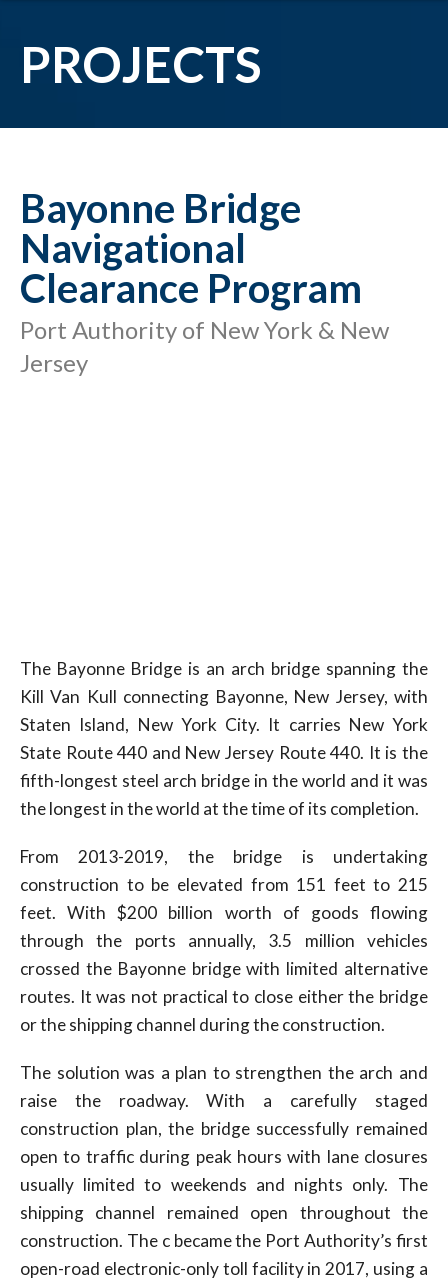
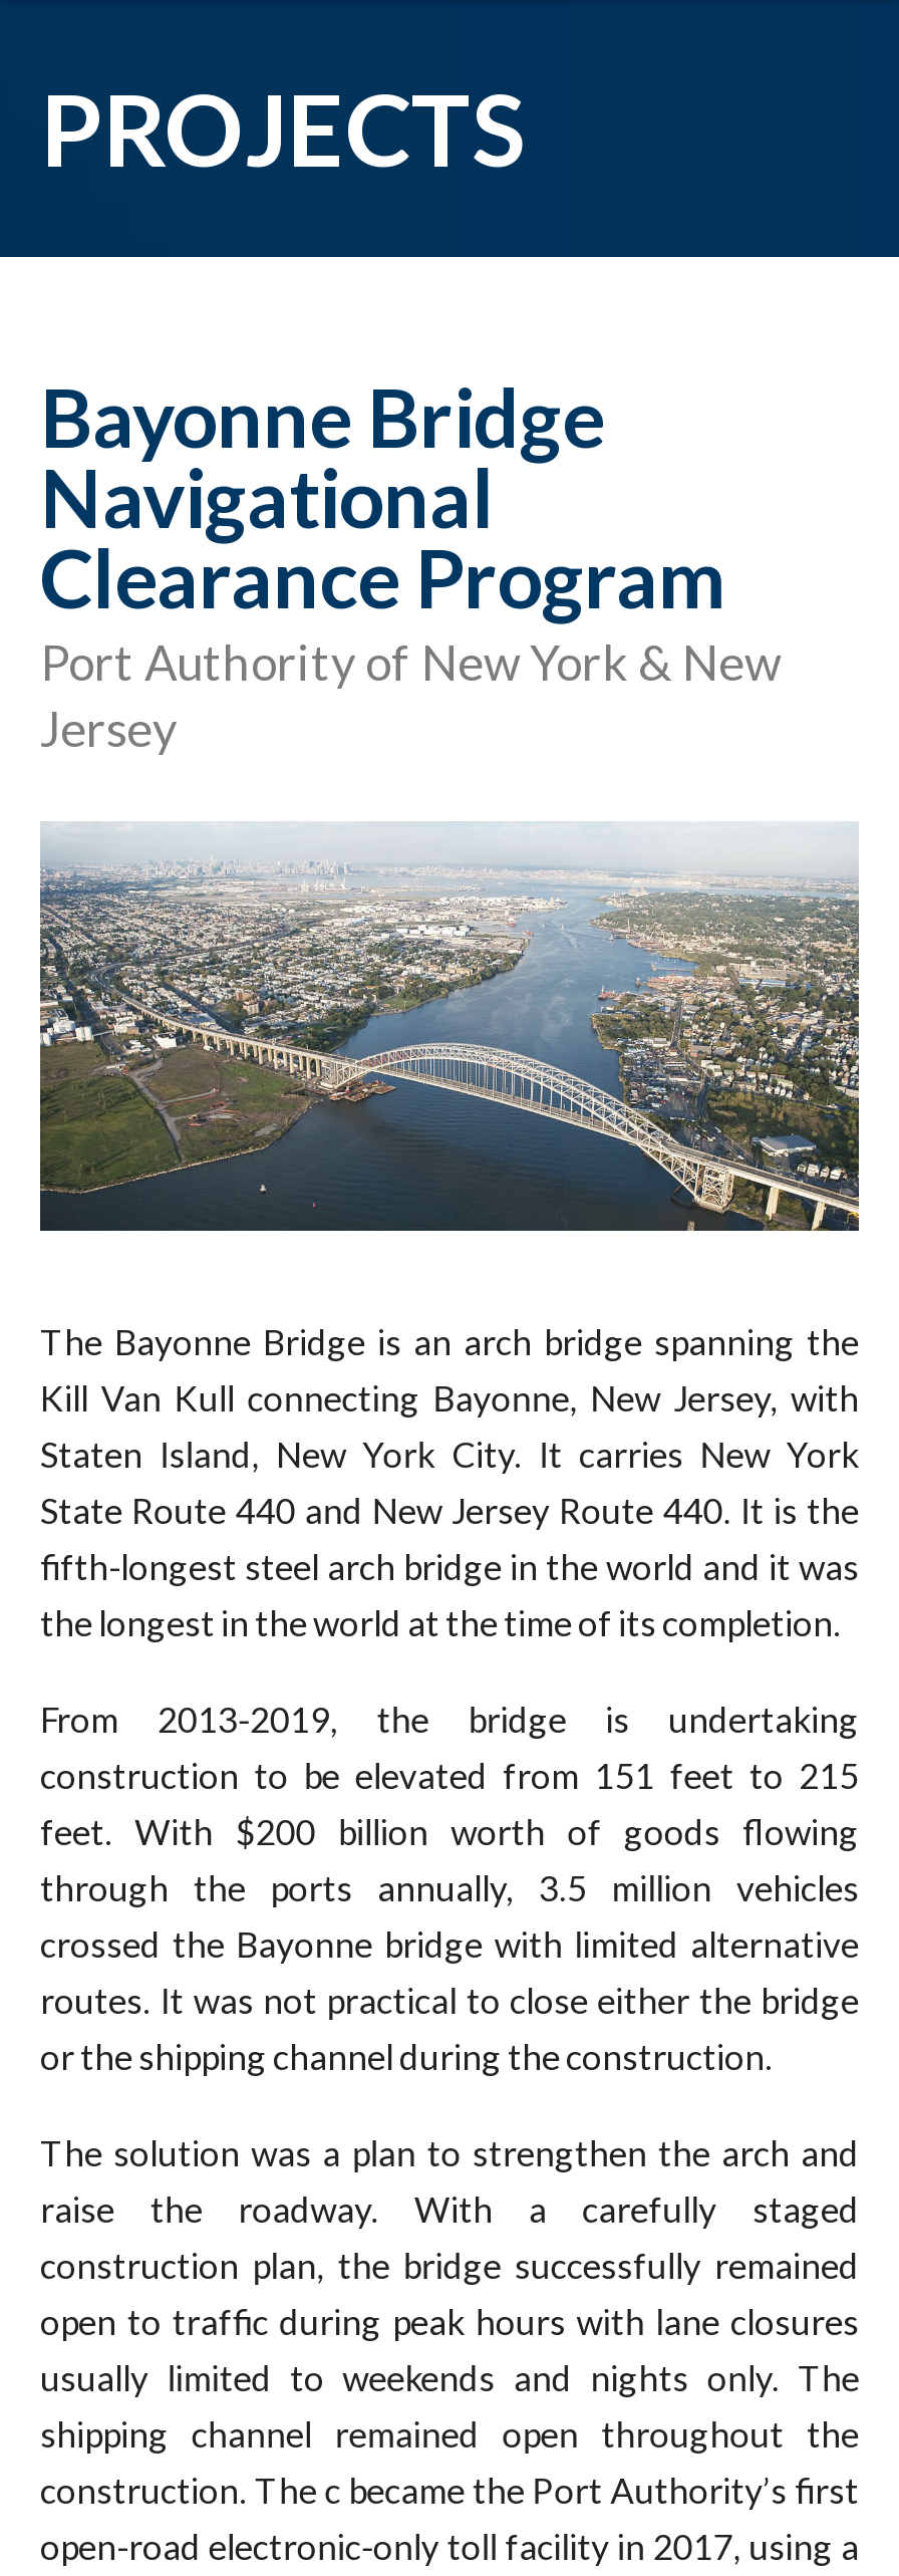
+ [image]
